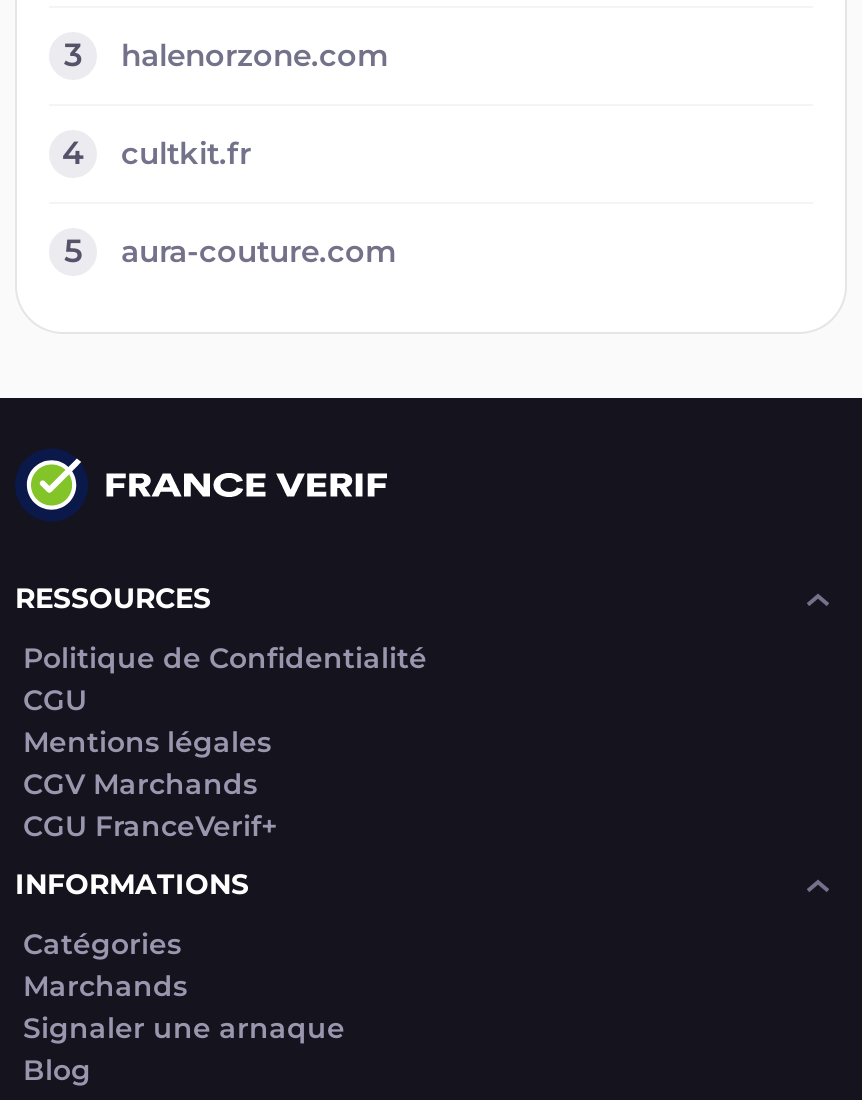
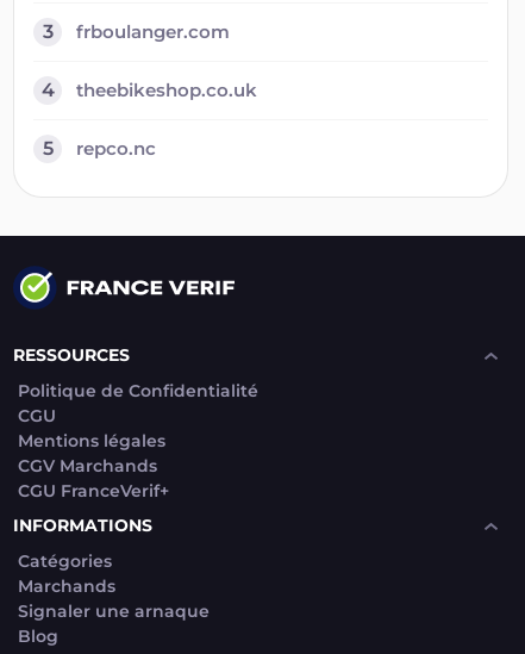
- halenorzone.com
+ frboulanger.com

- cultkit.fr
+ theebikeshop.co.uk

- aura-couture.com
+ repco.nc
